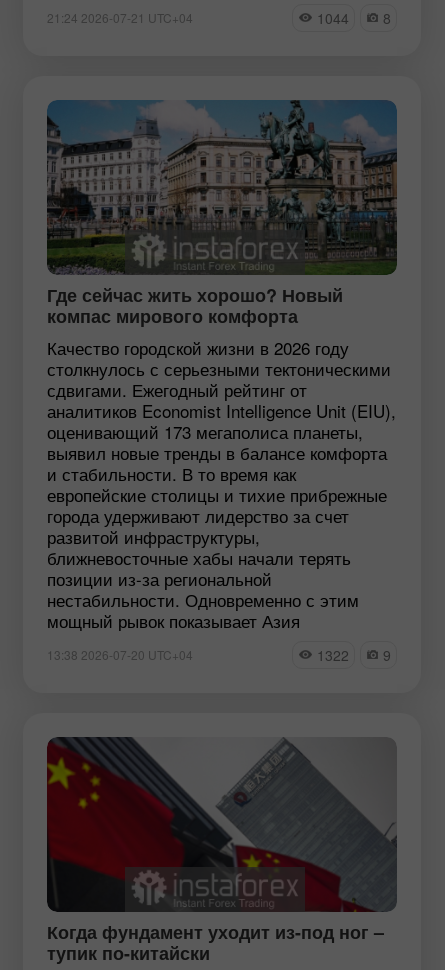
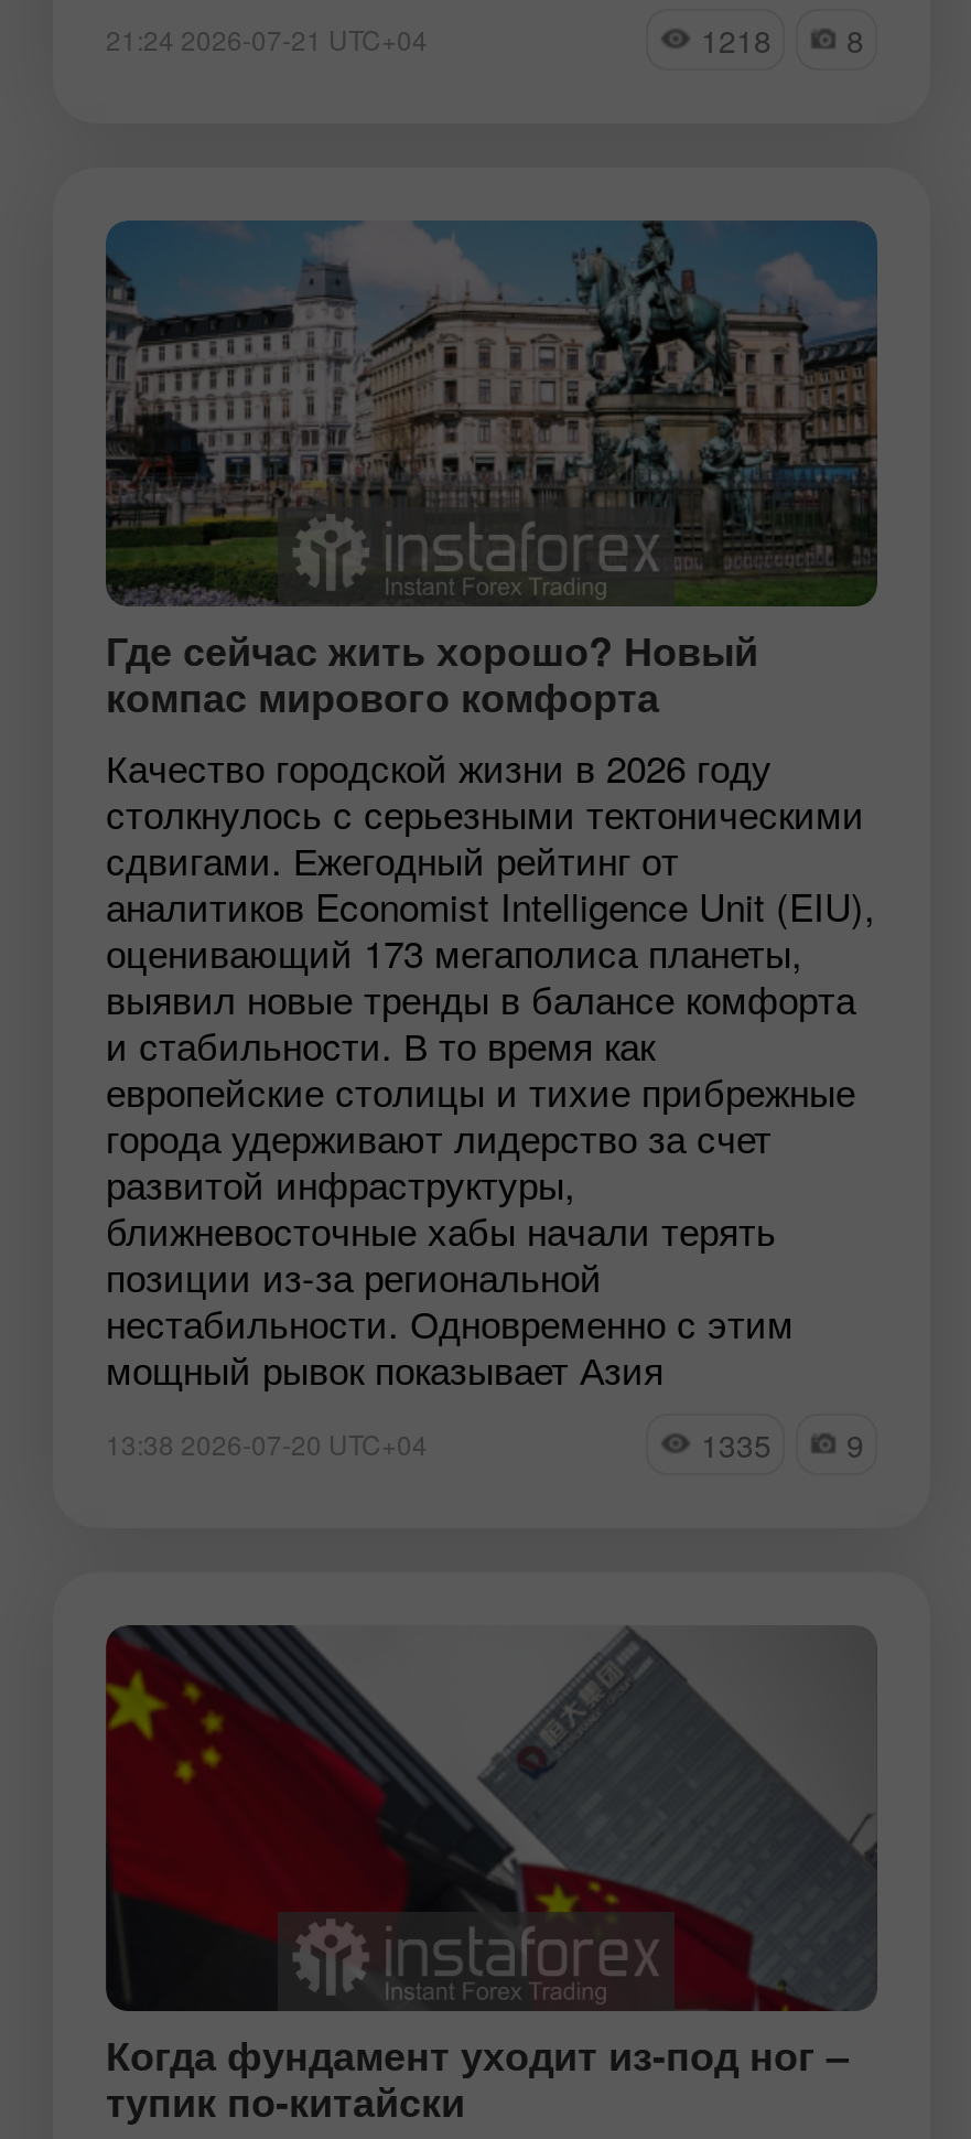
- 1044 8
+ 1218 8

- 1322 9
+ 1335 9
